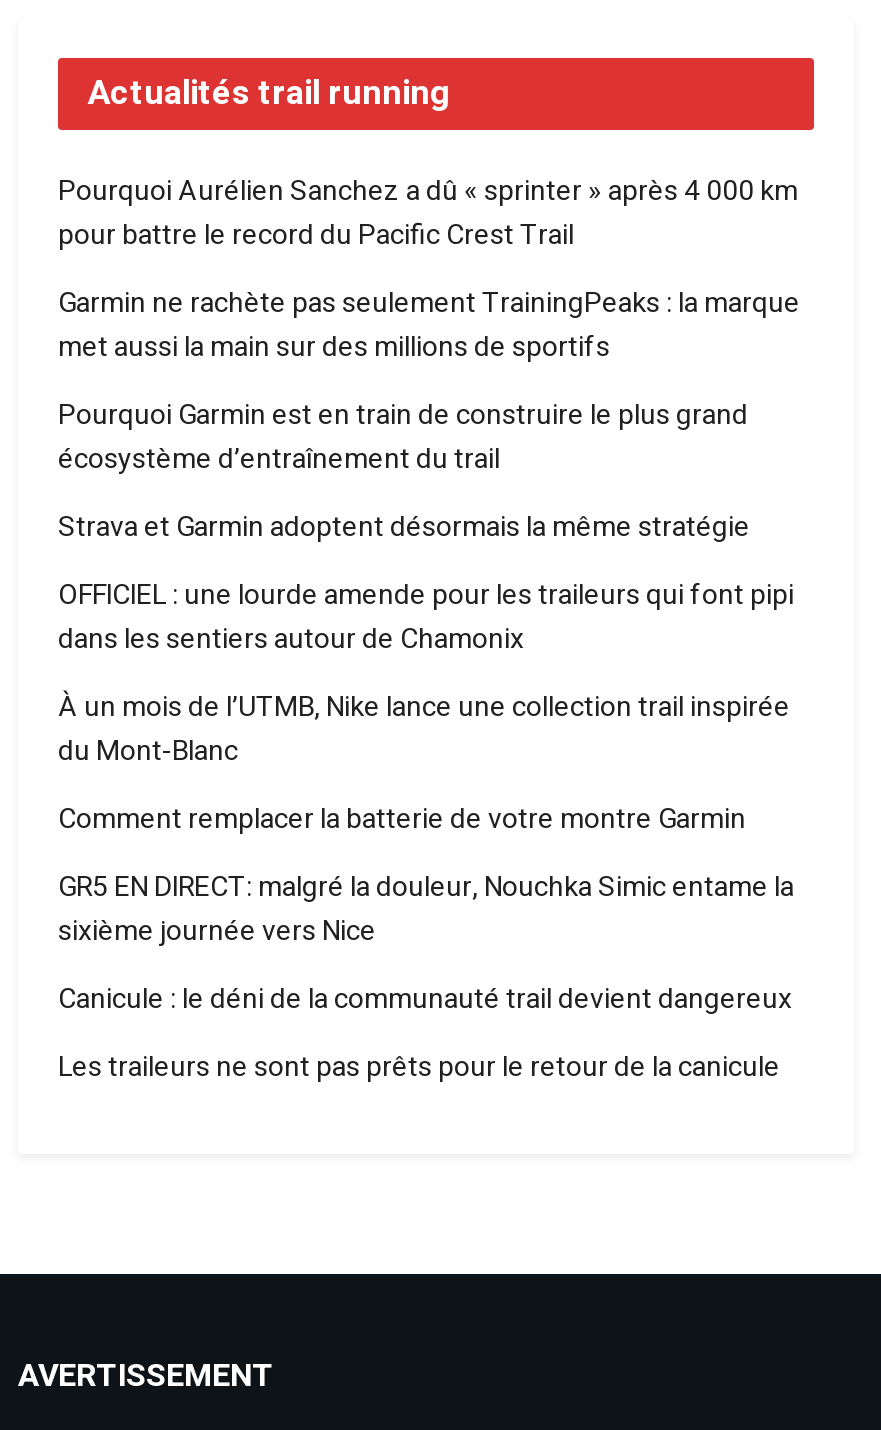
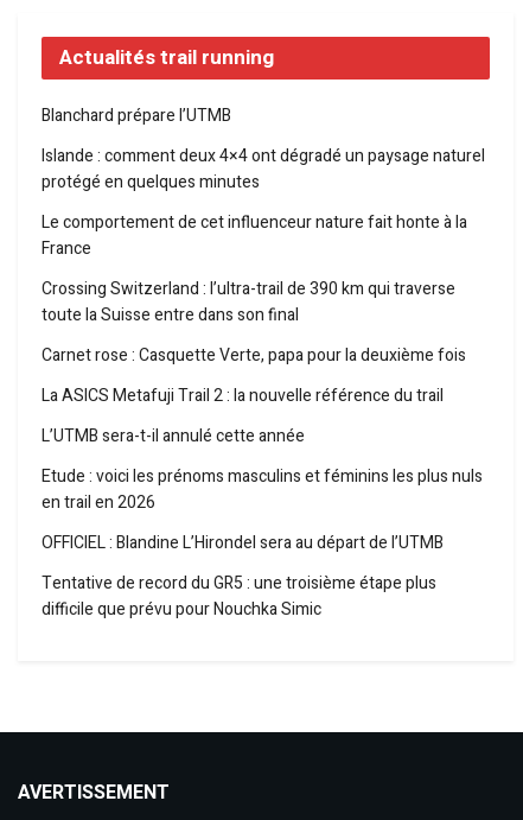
- Pourquoi Aurélien Sanchez a dû « sprinter » après 4 000 km
- pour battre le record du Pacific Crest Trail
+ Blanchard prépare l’UTMB

- Garmin ne rachète pas seulement TrainingPeaks : la marque
- met aussi la main sur des millions de sportifs
+ Islande : comment deux 4×4 ont dégradé un paysage naturel
+ protégé en quelques minutes

- Pourquoi Garmin est en train de construire le plus grand
- écosystème d’entraînement du trail
+ Le comportement de cet influenceur nature fait honte à la
+ France

- Strava et Garmin adoptent désormais la même stratégie
+ Crossing Switzerland : l’ultra-trail de 390 km qui traverse
+ toute la Suisse entre dans son final

- OFFICIEL : une lourde amende pour les traileurs qui font pipi
- dans les sentiers autour de Chamonix
+ Carnet rose : Casquette Verte, papa pour la deuxième fois

- À un mois de l’UTMB, Nike lance une collection trail inspirée
- du Mont-Blanc
+ La ASICS Metafuji Trail 2 : la nouvelle référence du trail

- Comment remplacer la batterie de votre montre Garmin
+ L’UTMB sera-t-il annulé cette année

- GR5 EN DIRECT: malgré la douleur, Nouchka Simic entame la
- sixième journée vers Nice
+ Etude : voici les prénoms masculins et féminins les plus nuls
+ en trail en 2026

- Canicule : le déni de la communauté trail devient dangereux
+ OFFICIEL : Blandine L’Hirondel sera au départ de l’UTMB

- Les traileurs ne sont pas prêts pour le retour de la canicule
+ Tentative de record du GR5 : une troisième étape plus
+ difficile que prévu pour Nouchka Simic
